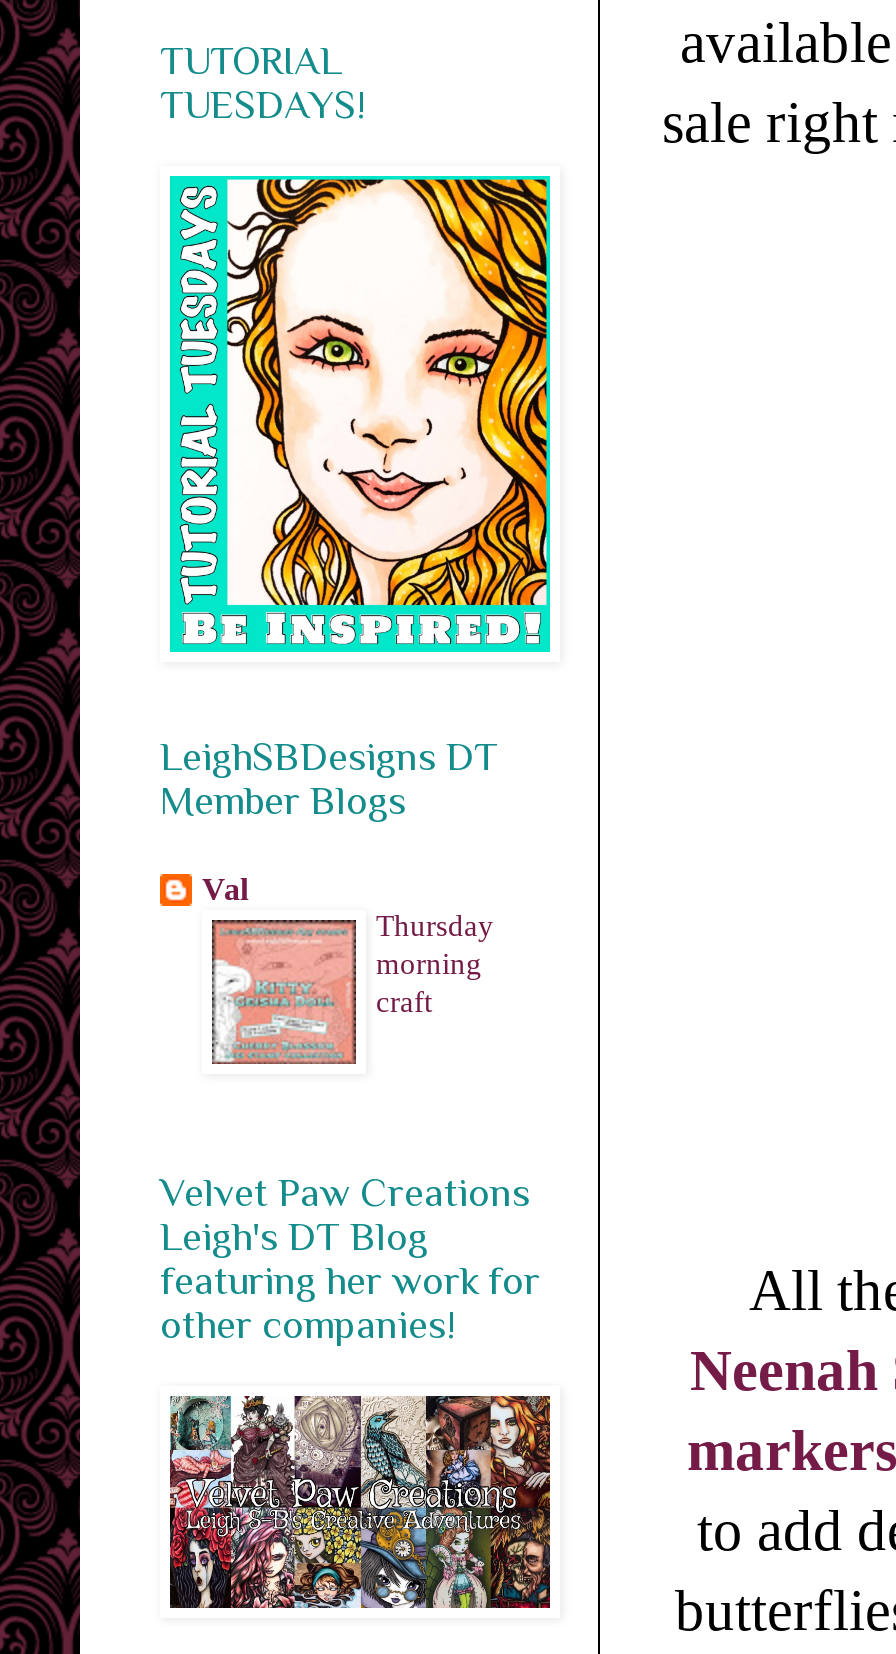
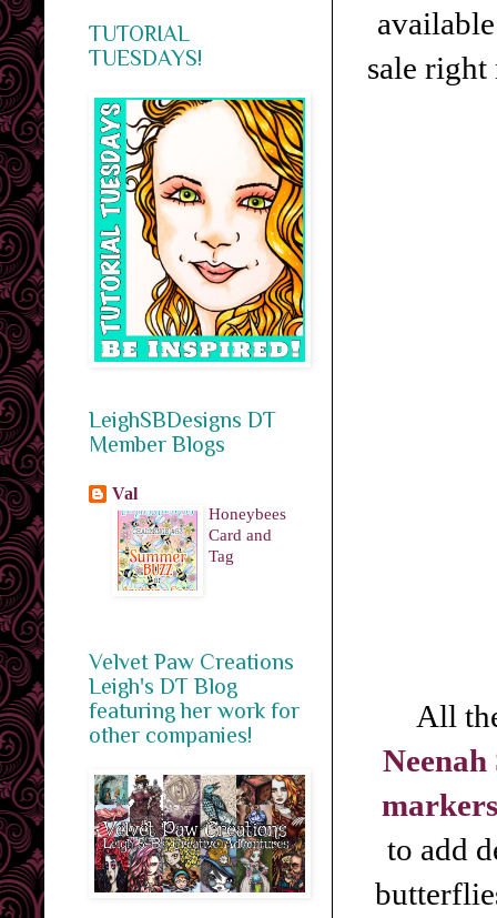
- [image]
- Thursday
- morning
- craft
+ [image]
+ Honeybees
+ Card and
+ Tag
